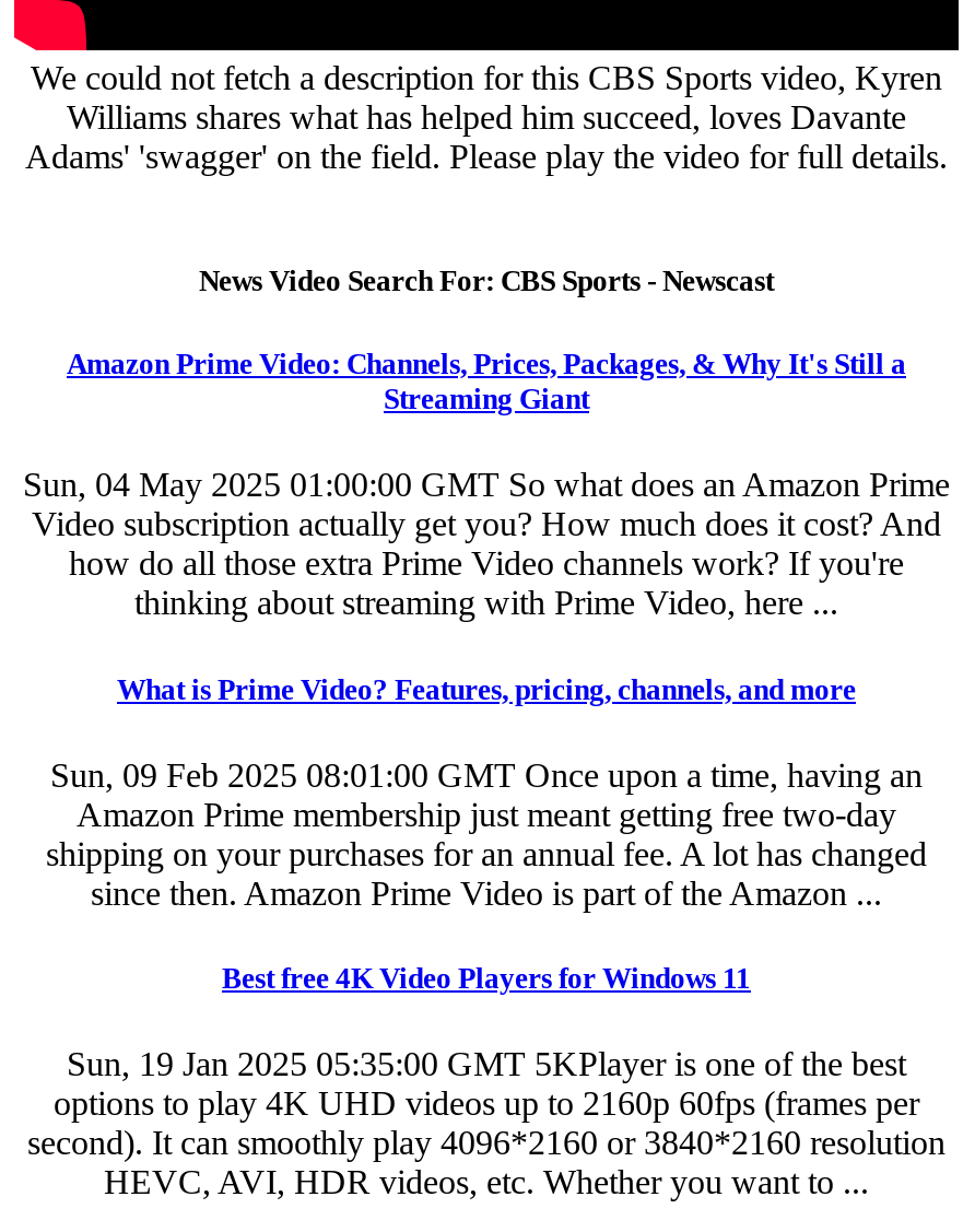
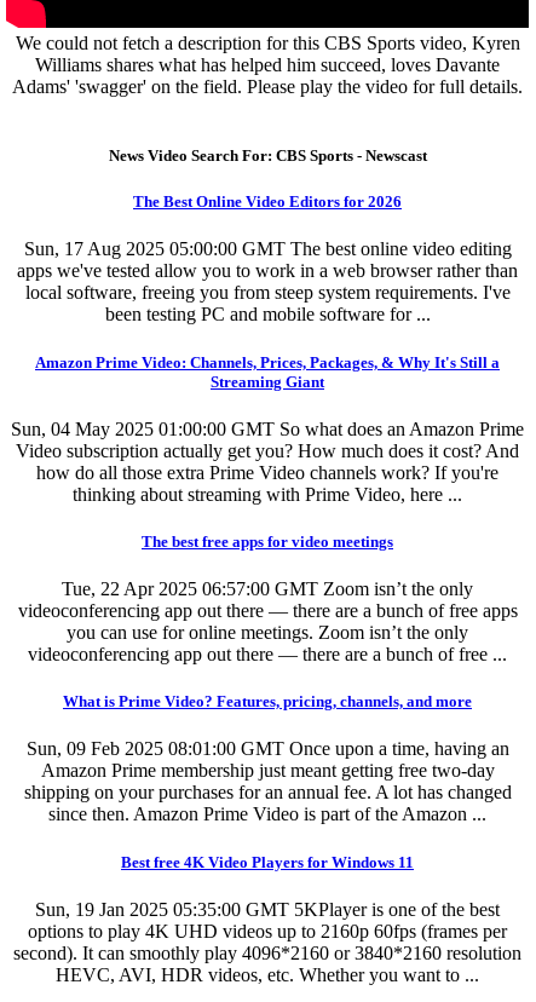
+ The Best Online Video Editors for 2026
+ Sun, 17 Aug 2025 05:00:00 GMT The best online video editing
+ apps we've tested allow you to work in a web browser rather than
+ local software, freeing you from steep system requirements. I've
+ been testing PC and mobile software for ...

+ The best free apps for video meetings
+ Tue, 22 Apr 2025 06:57:00 GMT Zoom isn’t the only
+ videoconferencing app out there — there are a bunch of free apps
+ you can use for online meetings. Zoom isn’t the only
+ videoconferencing app out there — there are a bunch of free ...
